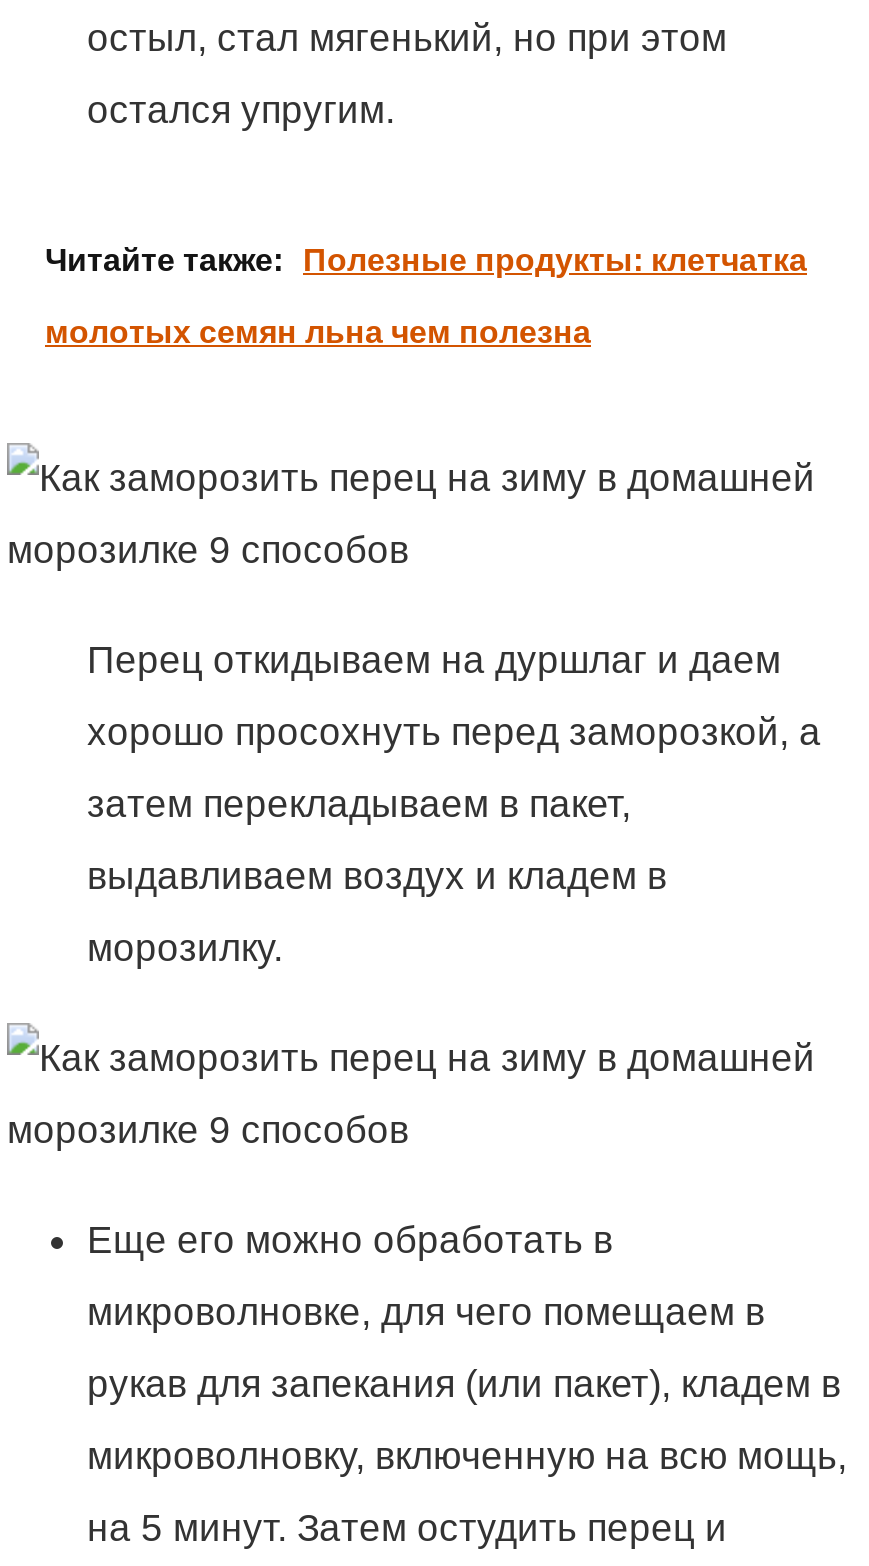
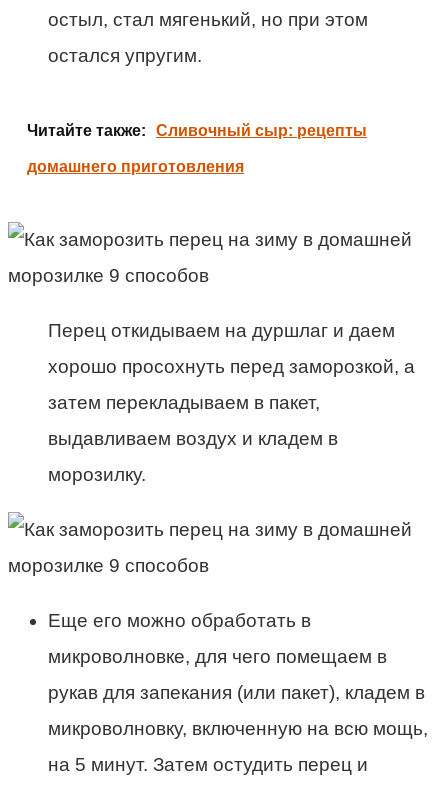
- Читайте также: Полезные продукты: клетчатка
+ Читайте также: Сливочный сыр: рецепты

- молотых семян льна чем полезна
+ домашнего приготовления
